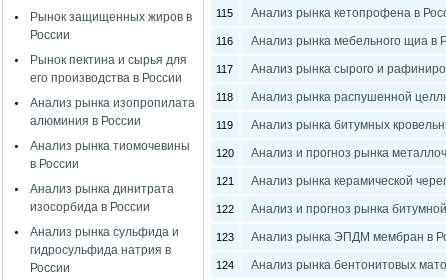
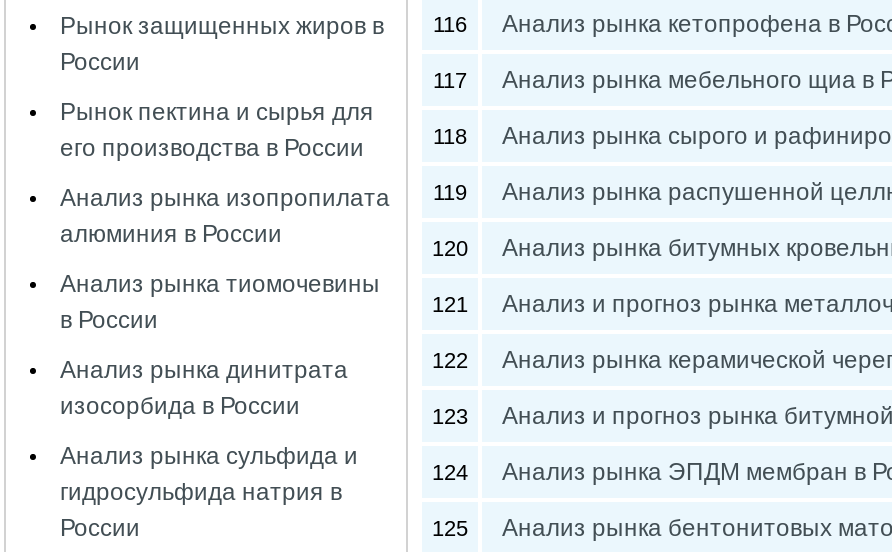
- 115
+ 116

- 116
+ 117

- 117
+ 118

- 118
+ 119

- 119
+ 120

- 120
+ 121

- 121
+ 122

- 122
+ 123

- 123
+ 124

- 124
+ 125
